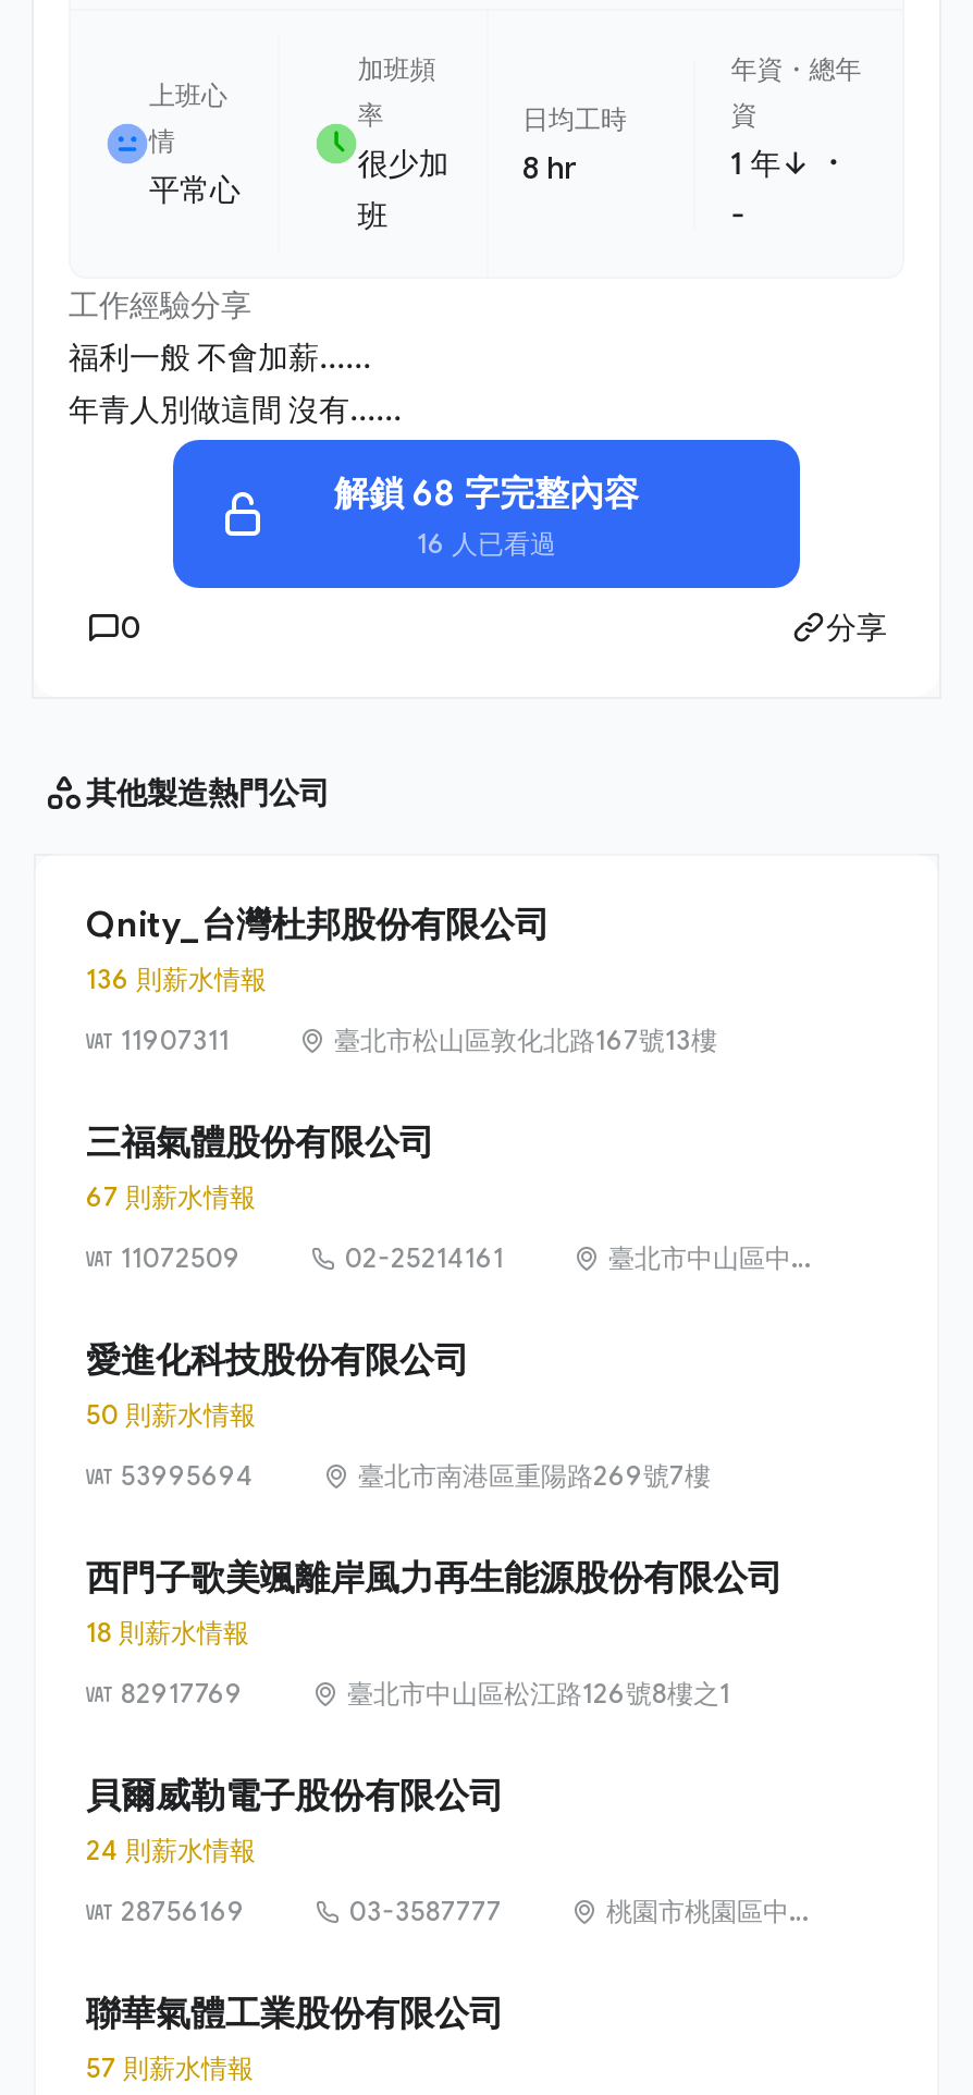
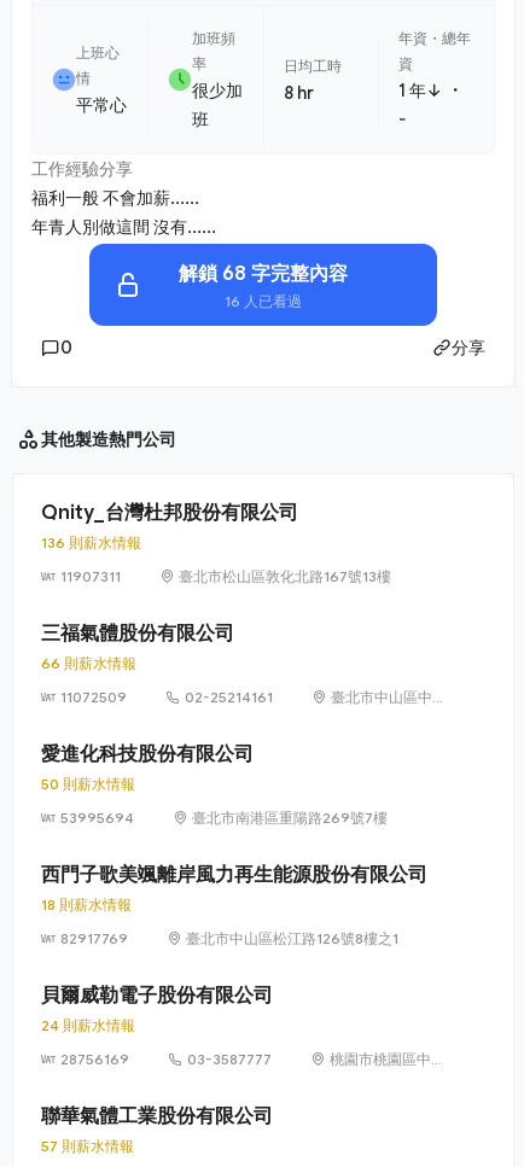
- 67 則薪水情報
+ 66 則薪水情報
